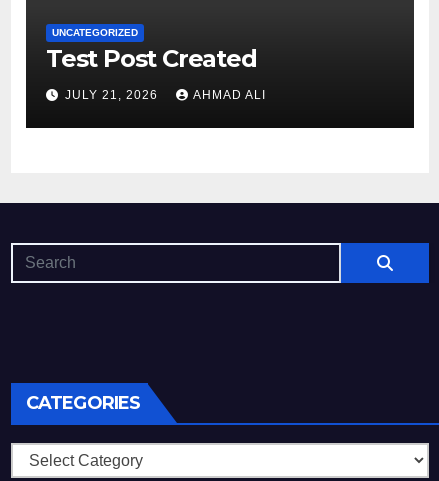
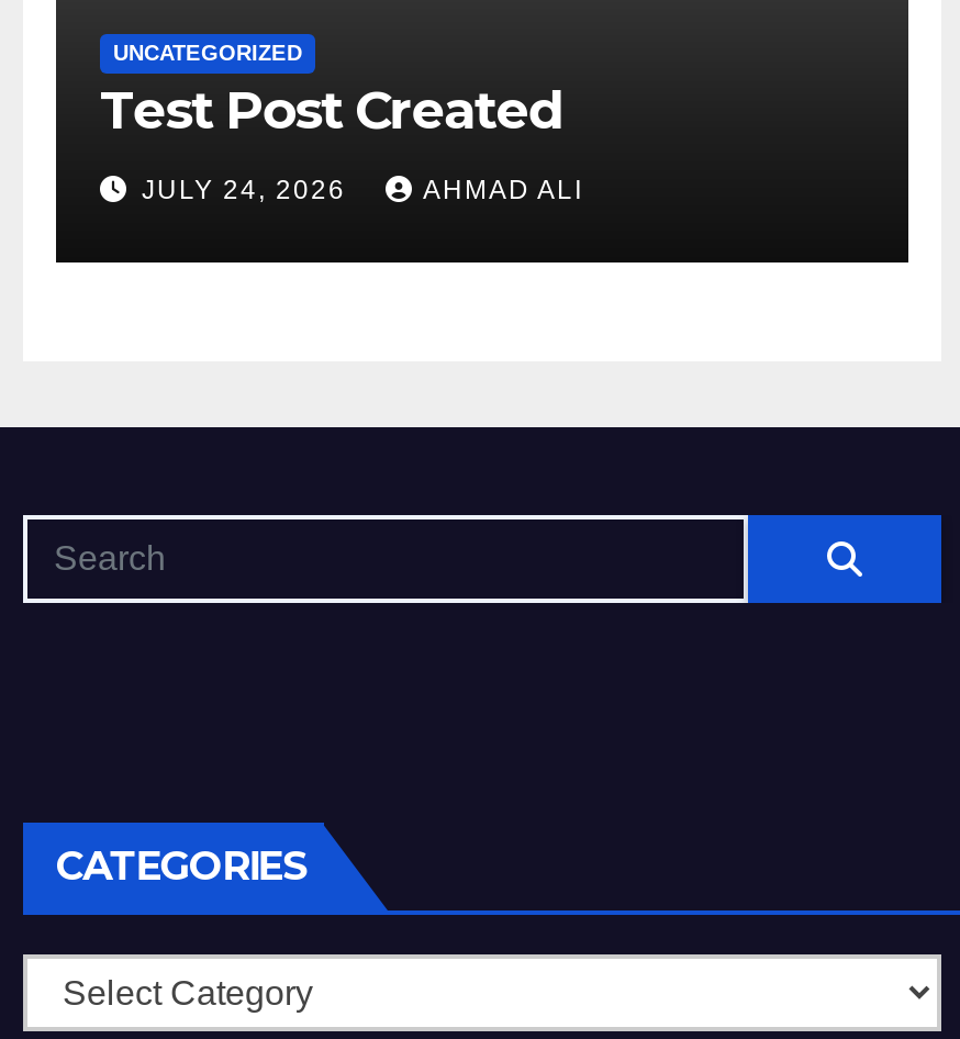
- JULY 21, 2026
+ JULY 24, 2026
